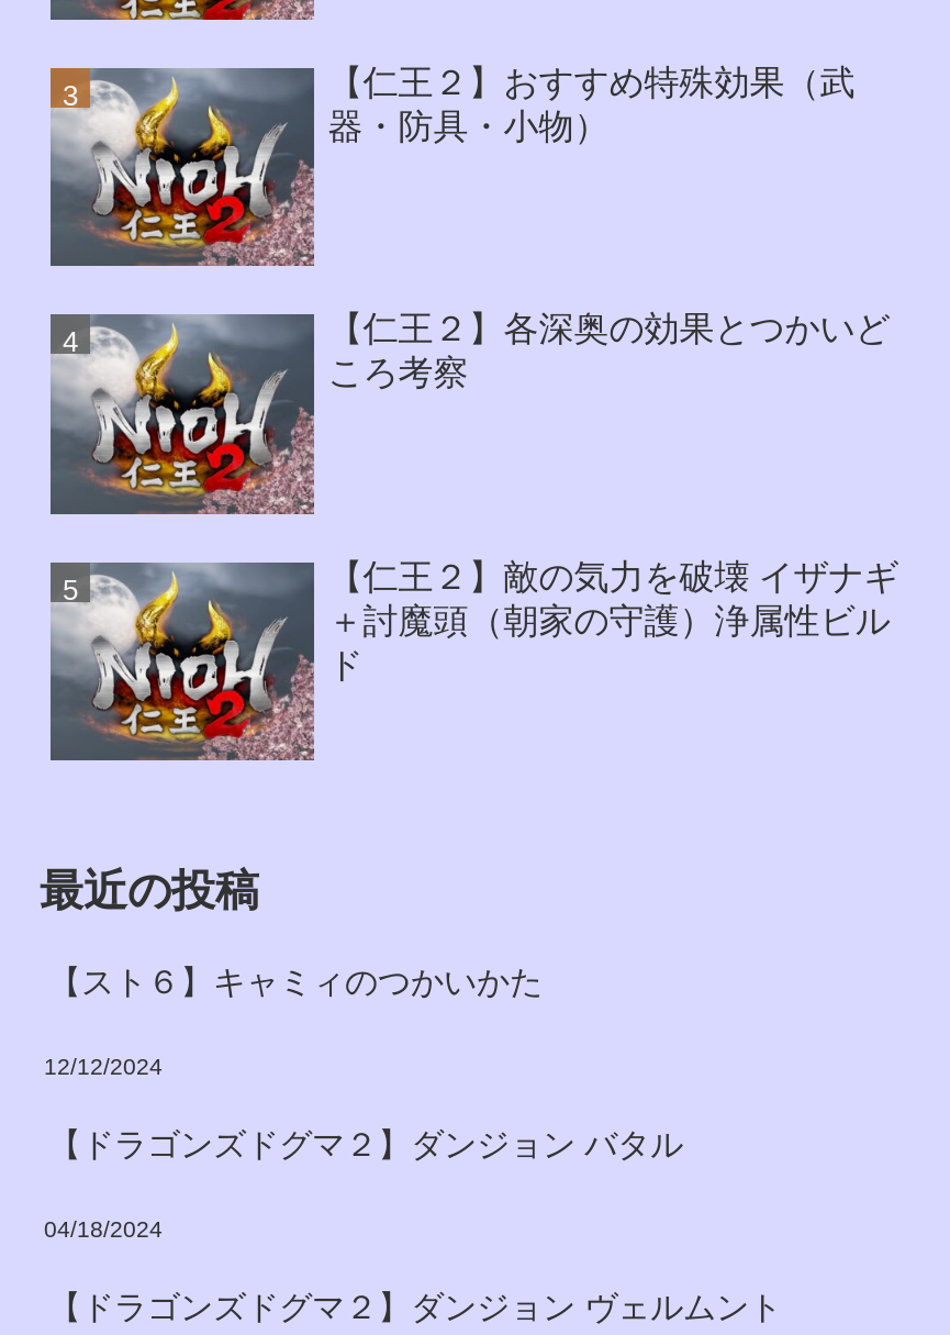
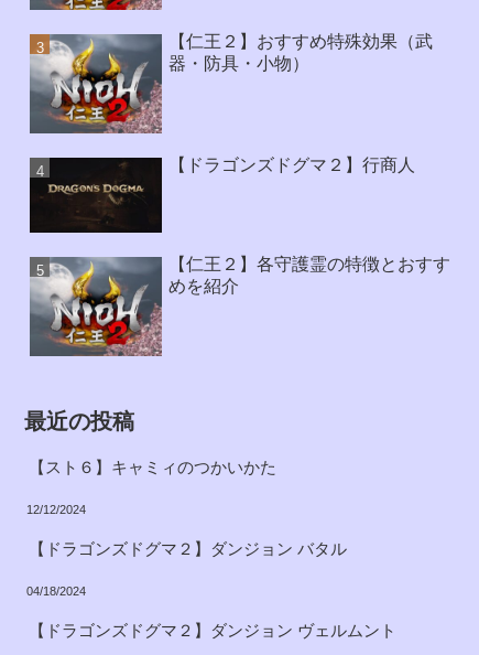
- [image]
- 【仁王２】各深奥の効果とつかいど
- ころ考察
+ [image]
+ 【ドラゴンズドグマ２】行商人

- 【仁王２】敵の気力を破壊 イザナギ
- ＋討魔頭（朝家の守護）浄属性ビル
- ド
+ 【仁王２】各守護霊の特徴とおすす
+ めを紹介
